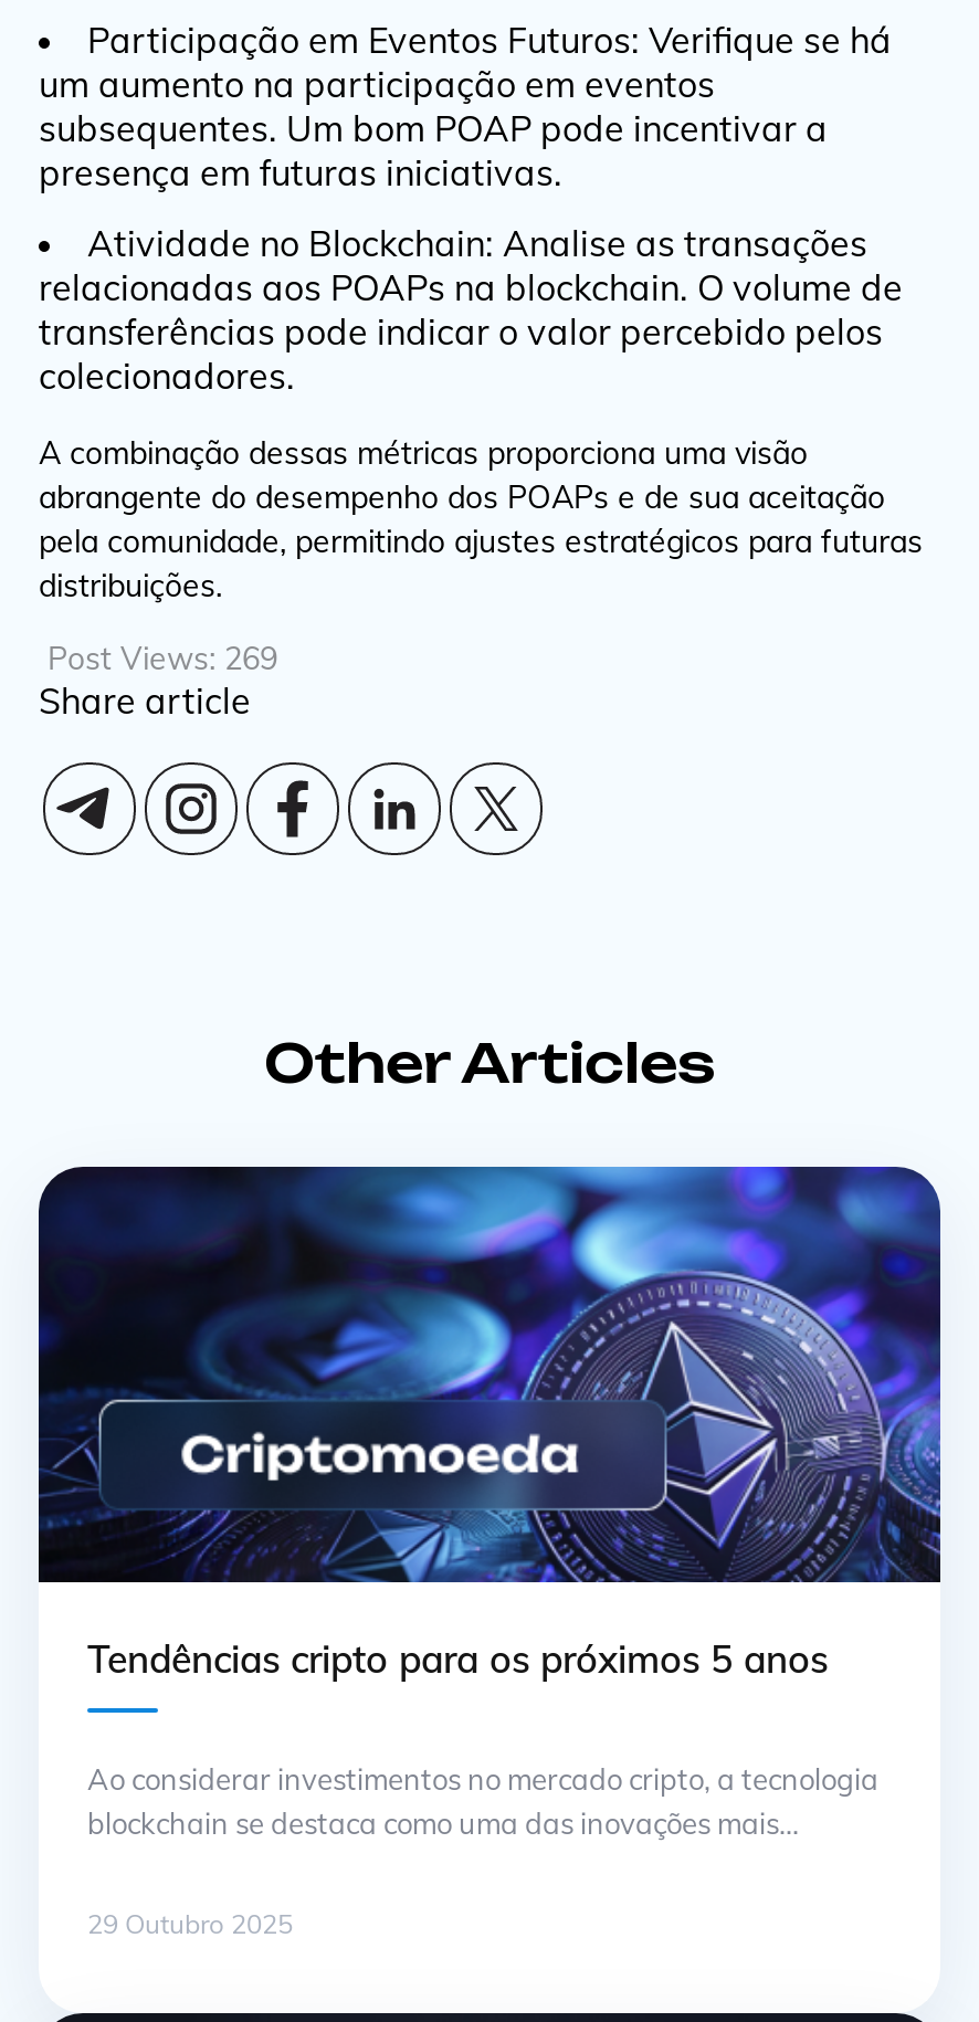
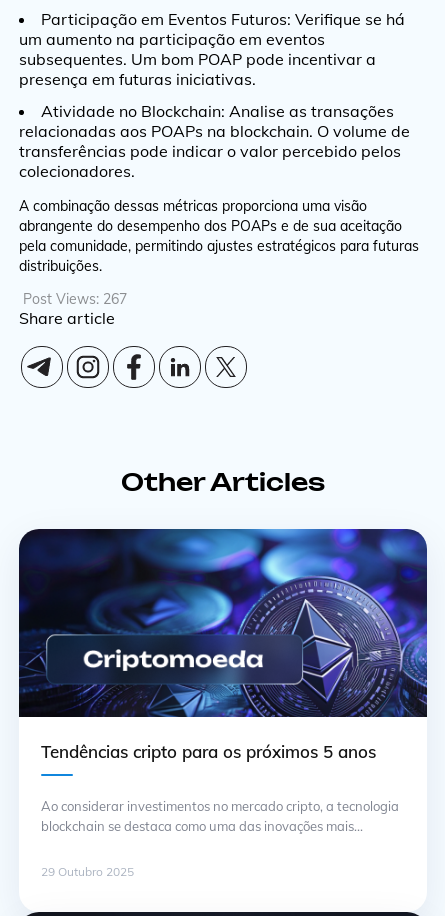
- Post Views: 269
+ Post Views: 267
